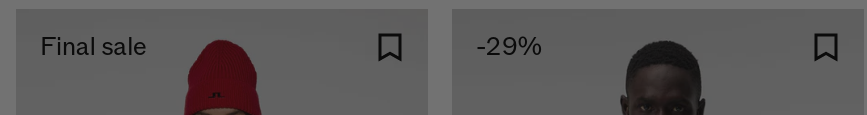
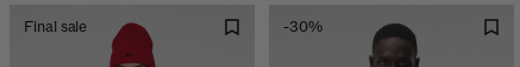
- -29%
+ -30%
